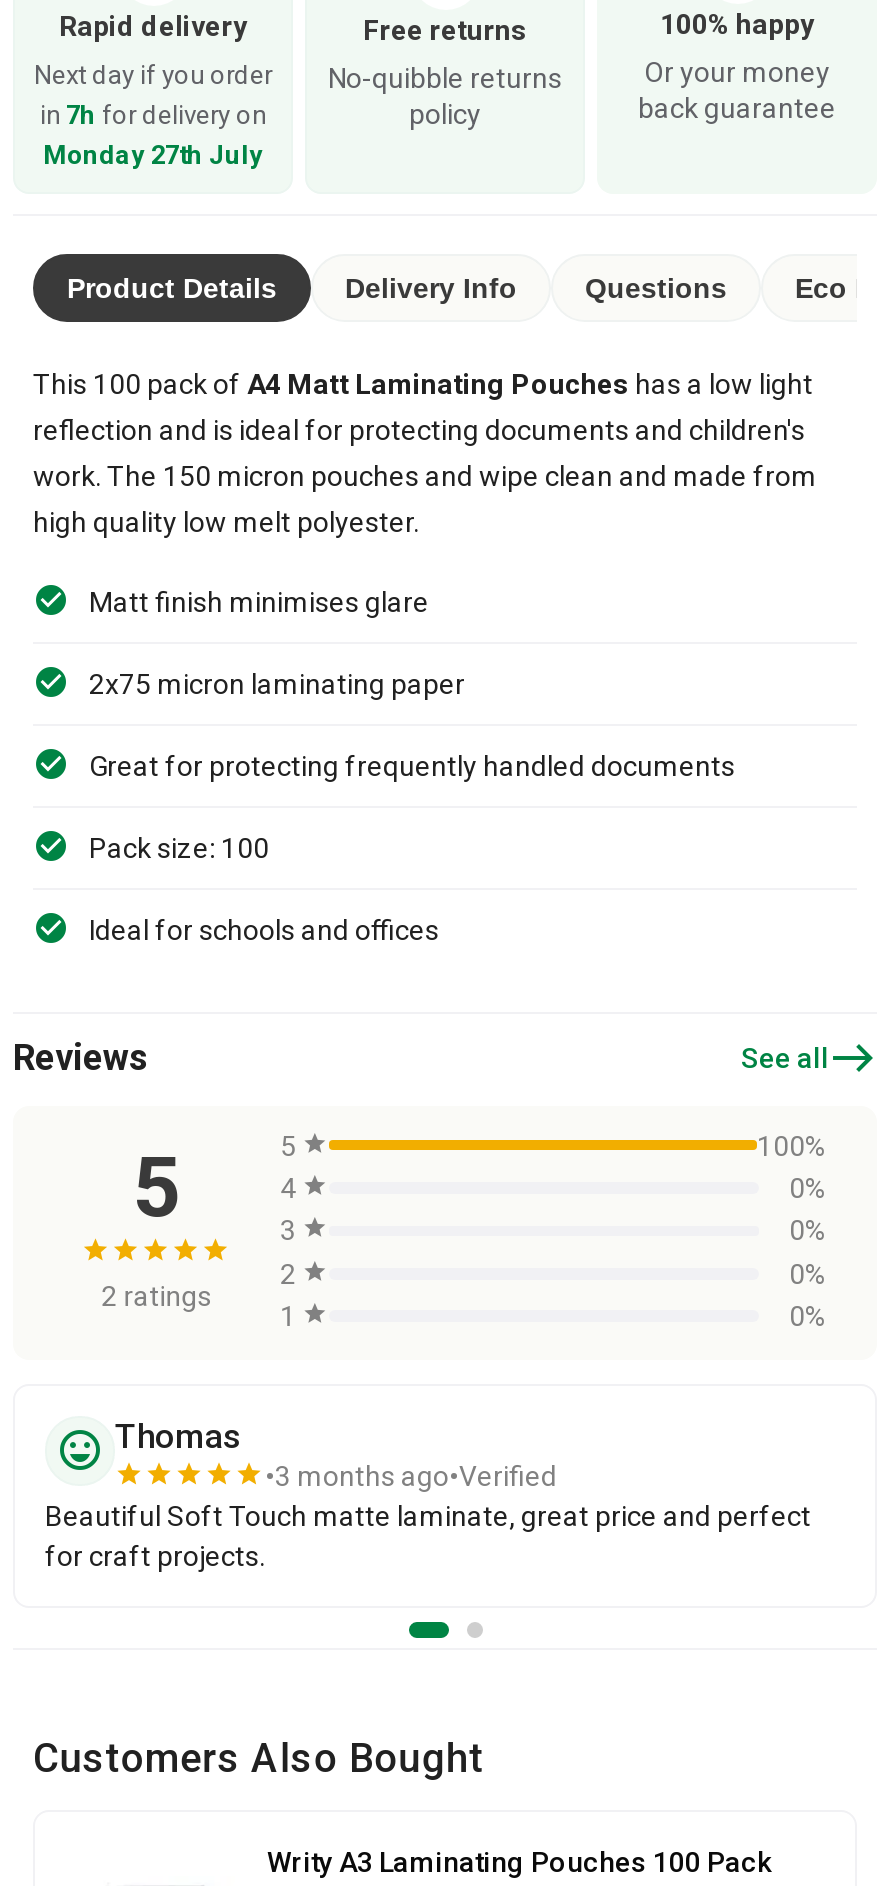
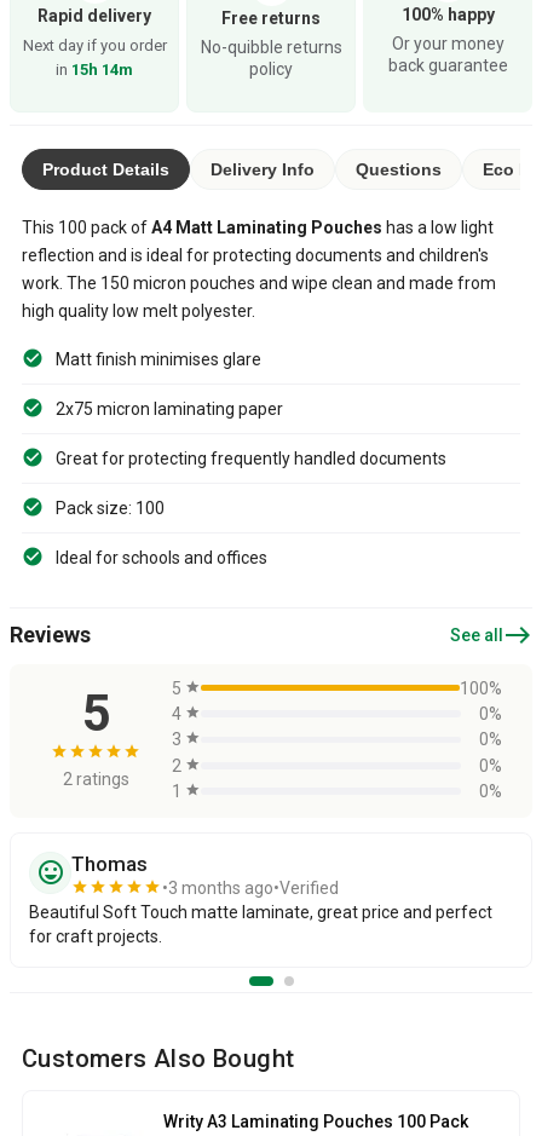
- in 7h for delivery on
- Monday 27th July
+ in 15h 14m
